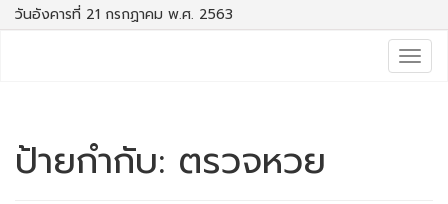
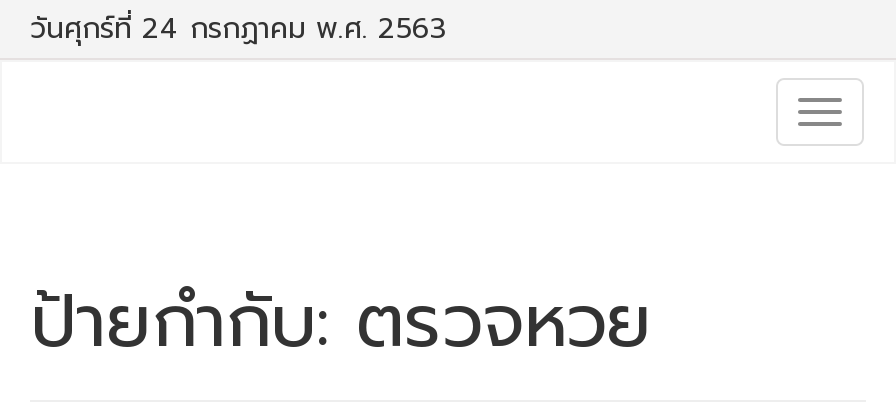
- วันอังคารที่ 21 กรกฏาคม พ.ศ. 2563
+ วันศุกร์ที่ 24 กรกฏาคม พ.ศ. 2563
